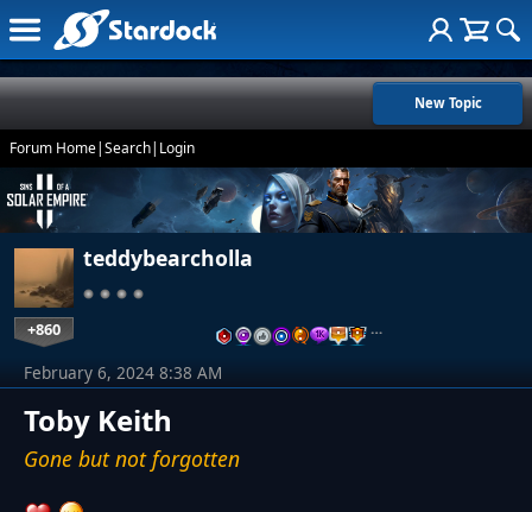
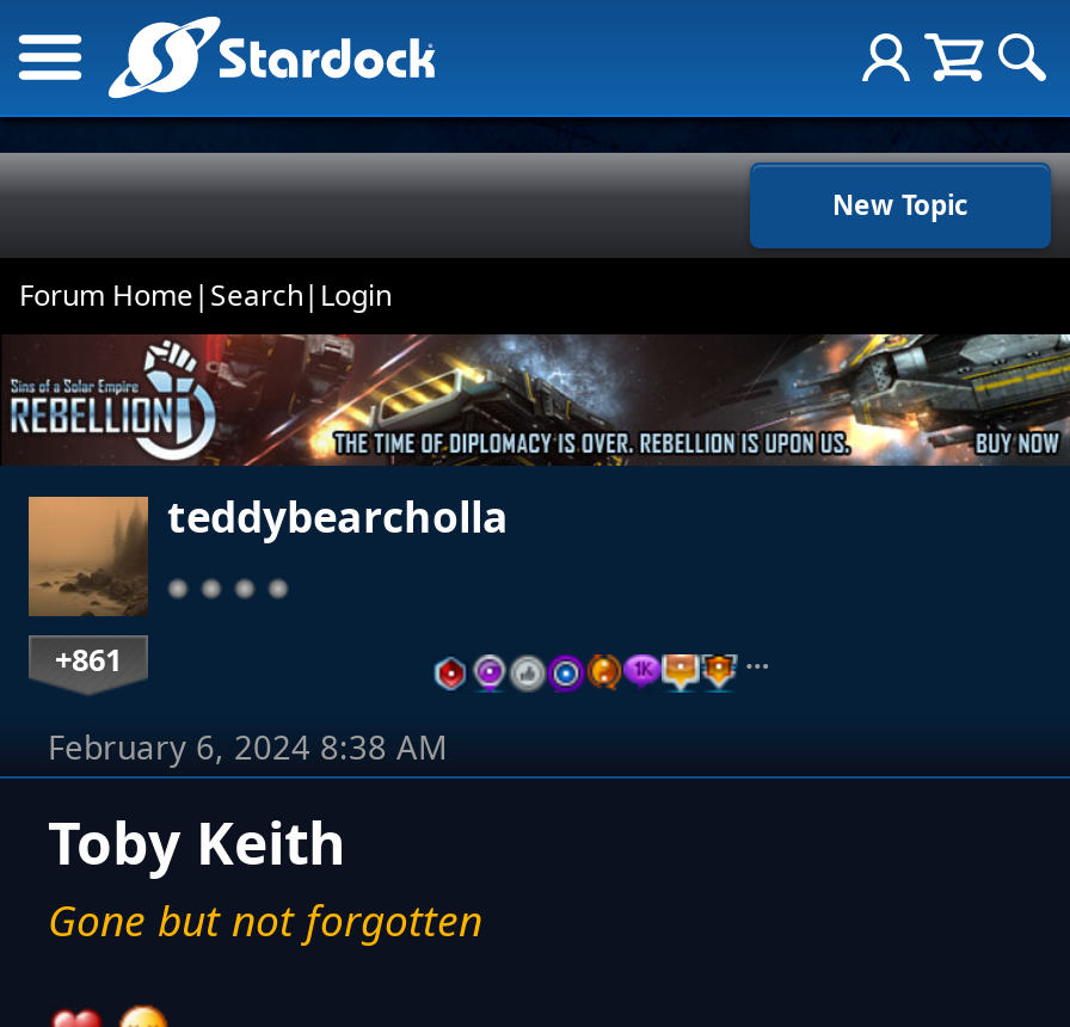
- [image]
+ [image]

- +860
+ +861
